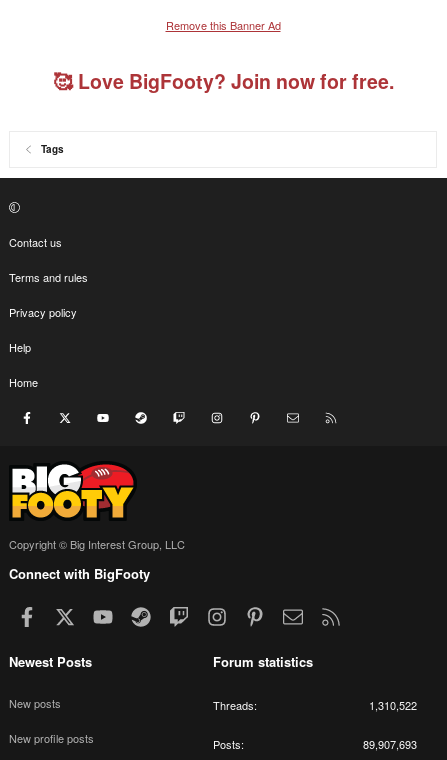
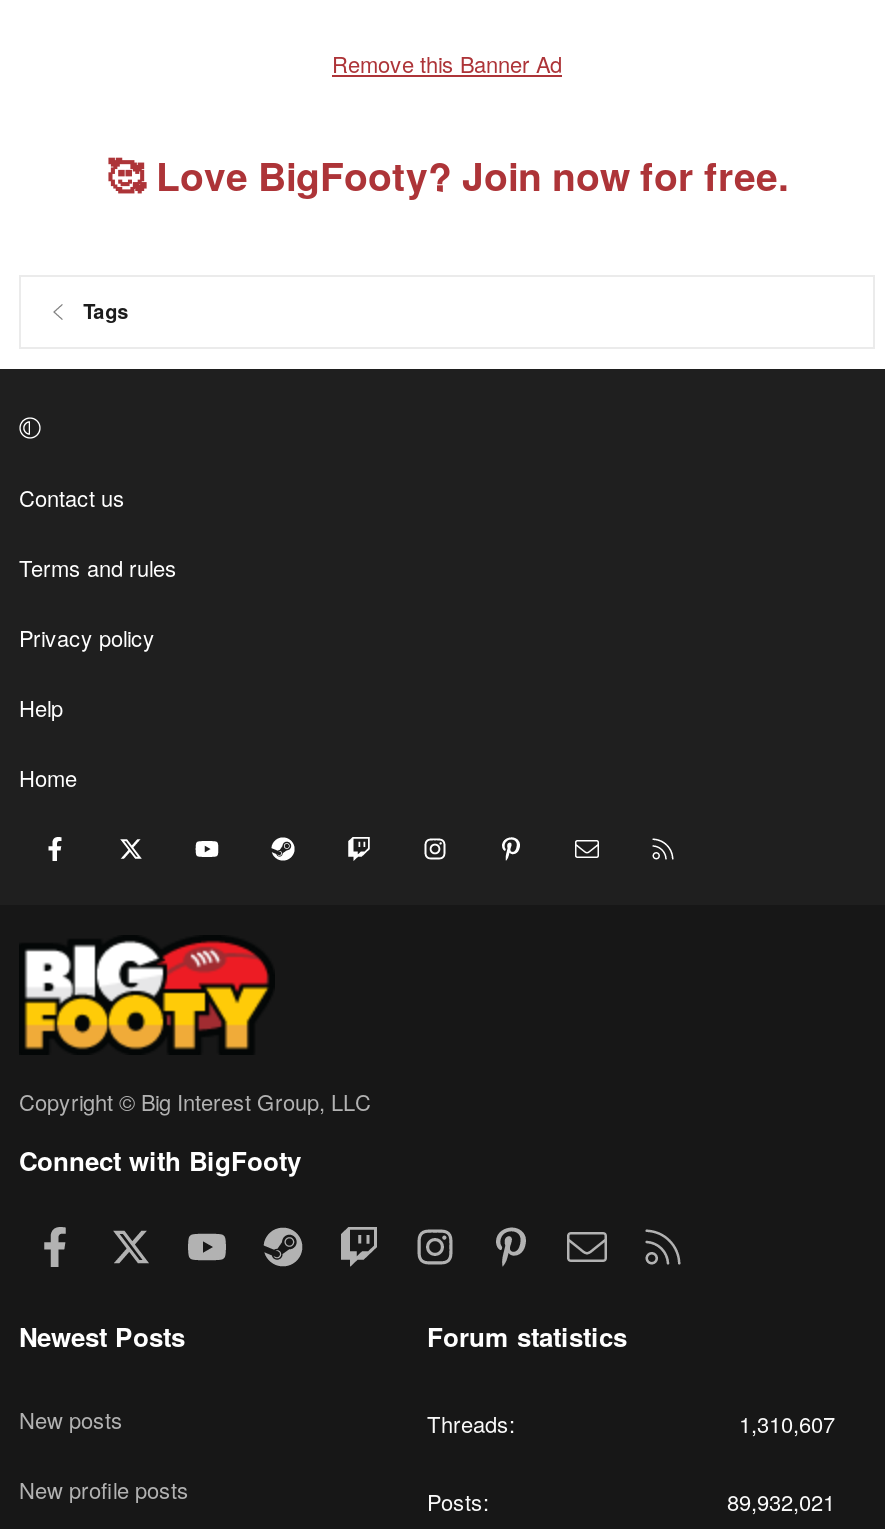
- 1,310,522
+ 1,310,607

- 89,907,693
+ 89,932,021
